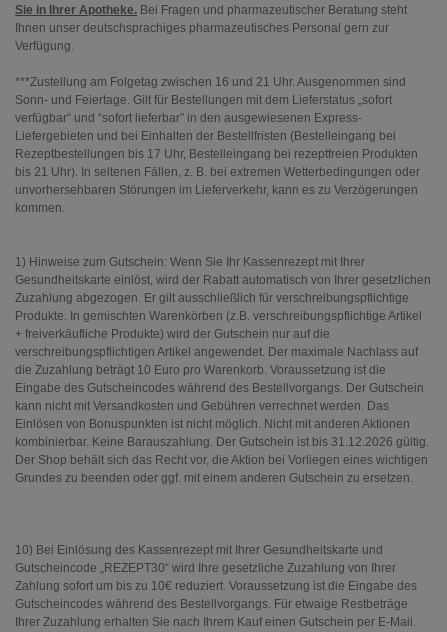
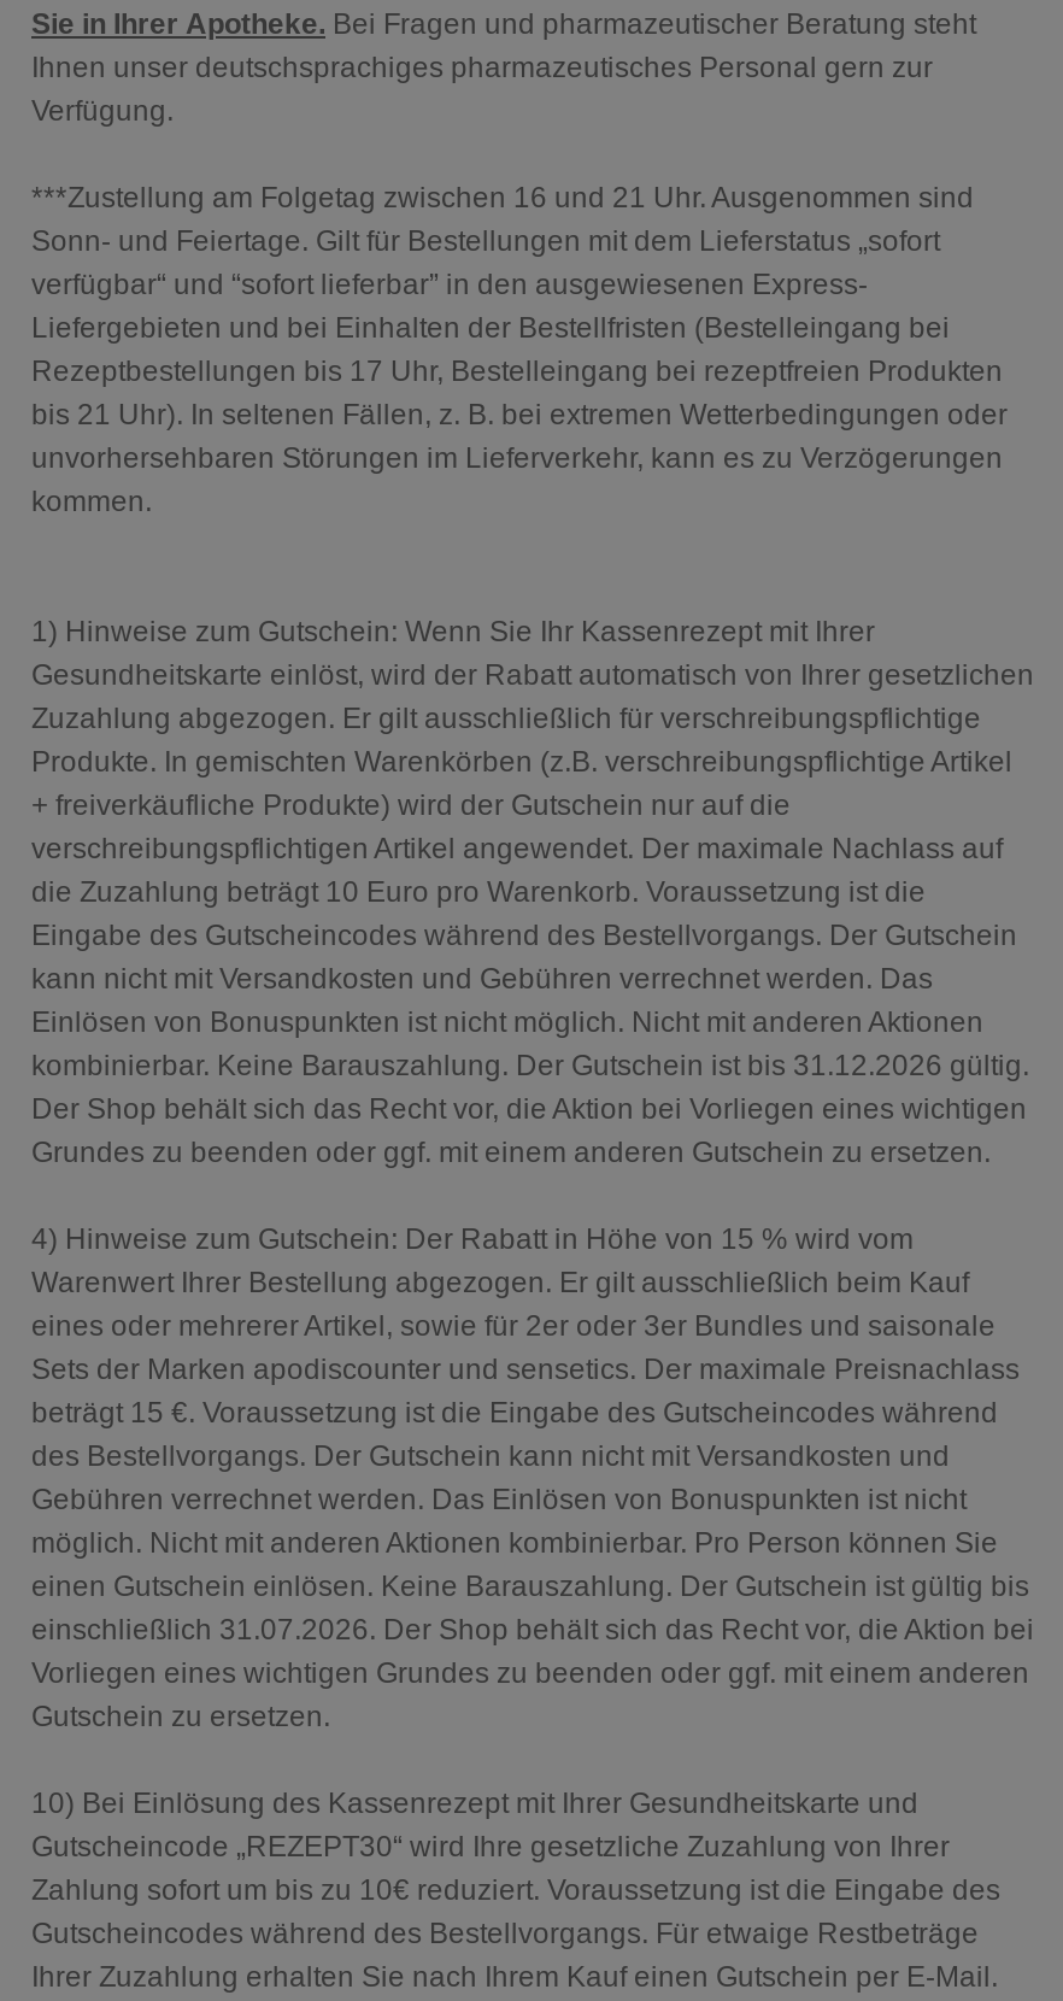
+ 4) Hinweise zum Gutschein: Der Rabatt in Höhe von 15 % wird vom
+ Warenwert Ihrer Bestellung abgezogen. Er gilt ausschließlich beim Kauf
+ eines oder mehrerer Artikel, sowie für 2er oder 3er Bundles und saisonale
+ Sets der Marken apodiscounter und sensetics. Der maximale Preisnachlass
+ beträgt 15 €. Voraussetzung ist die Eingabe des Gutscheincodes während
+ des Bestellvorgangs. Der Gutschein kann nicht mit Versandkosten und
+ Gebühren verrechnet werden. Das Einlösen von Bonuspunkten ist nicht
+ möglich. Nicht mit anderen Aktionen kombinierbar. Pro Person können Sie
+ einen Gutschein einlösen. Keine Barauszahlung. Der Gutschein ist gültig bis
+ einschließlich 31.07.2026. Der Shop behält sich das Recht vor, die Aktion bei
+ Vorliegen eines wichtigen Grundes zu beenden oder ggf. mit einem anderen
+ Gutschein zu ersetzen.
